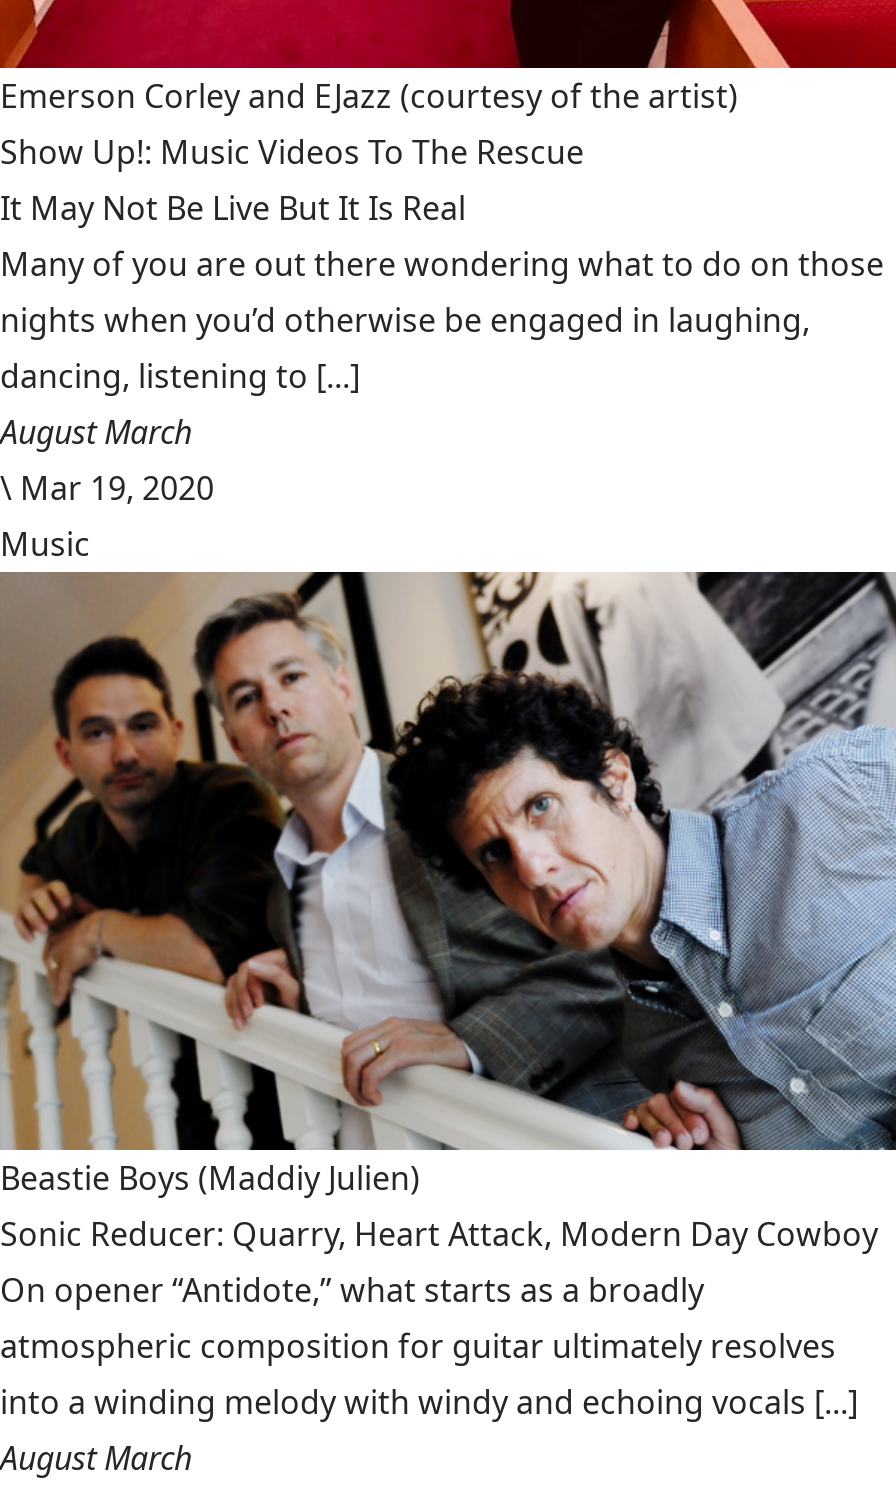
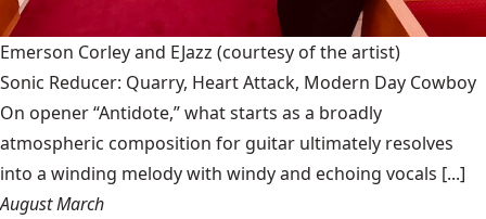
- Show Up!: Music Videos To The Rescue
- It May Not Be Live But It Is Real
- Many of you are out there wondering what to do on those
- nights when you’d otherwise be engaged in laughing,
- dancing, listening to [...]
- August March
- \ Mar 19, 2020
- Music

- [image]
- Beastie Boys (Maddiy Julien)
